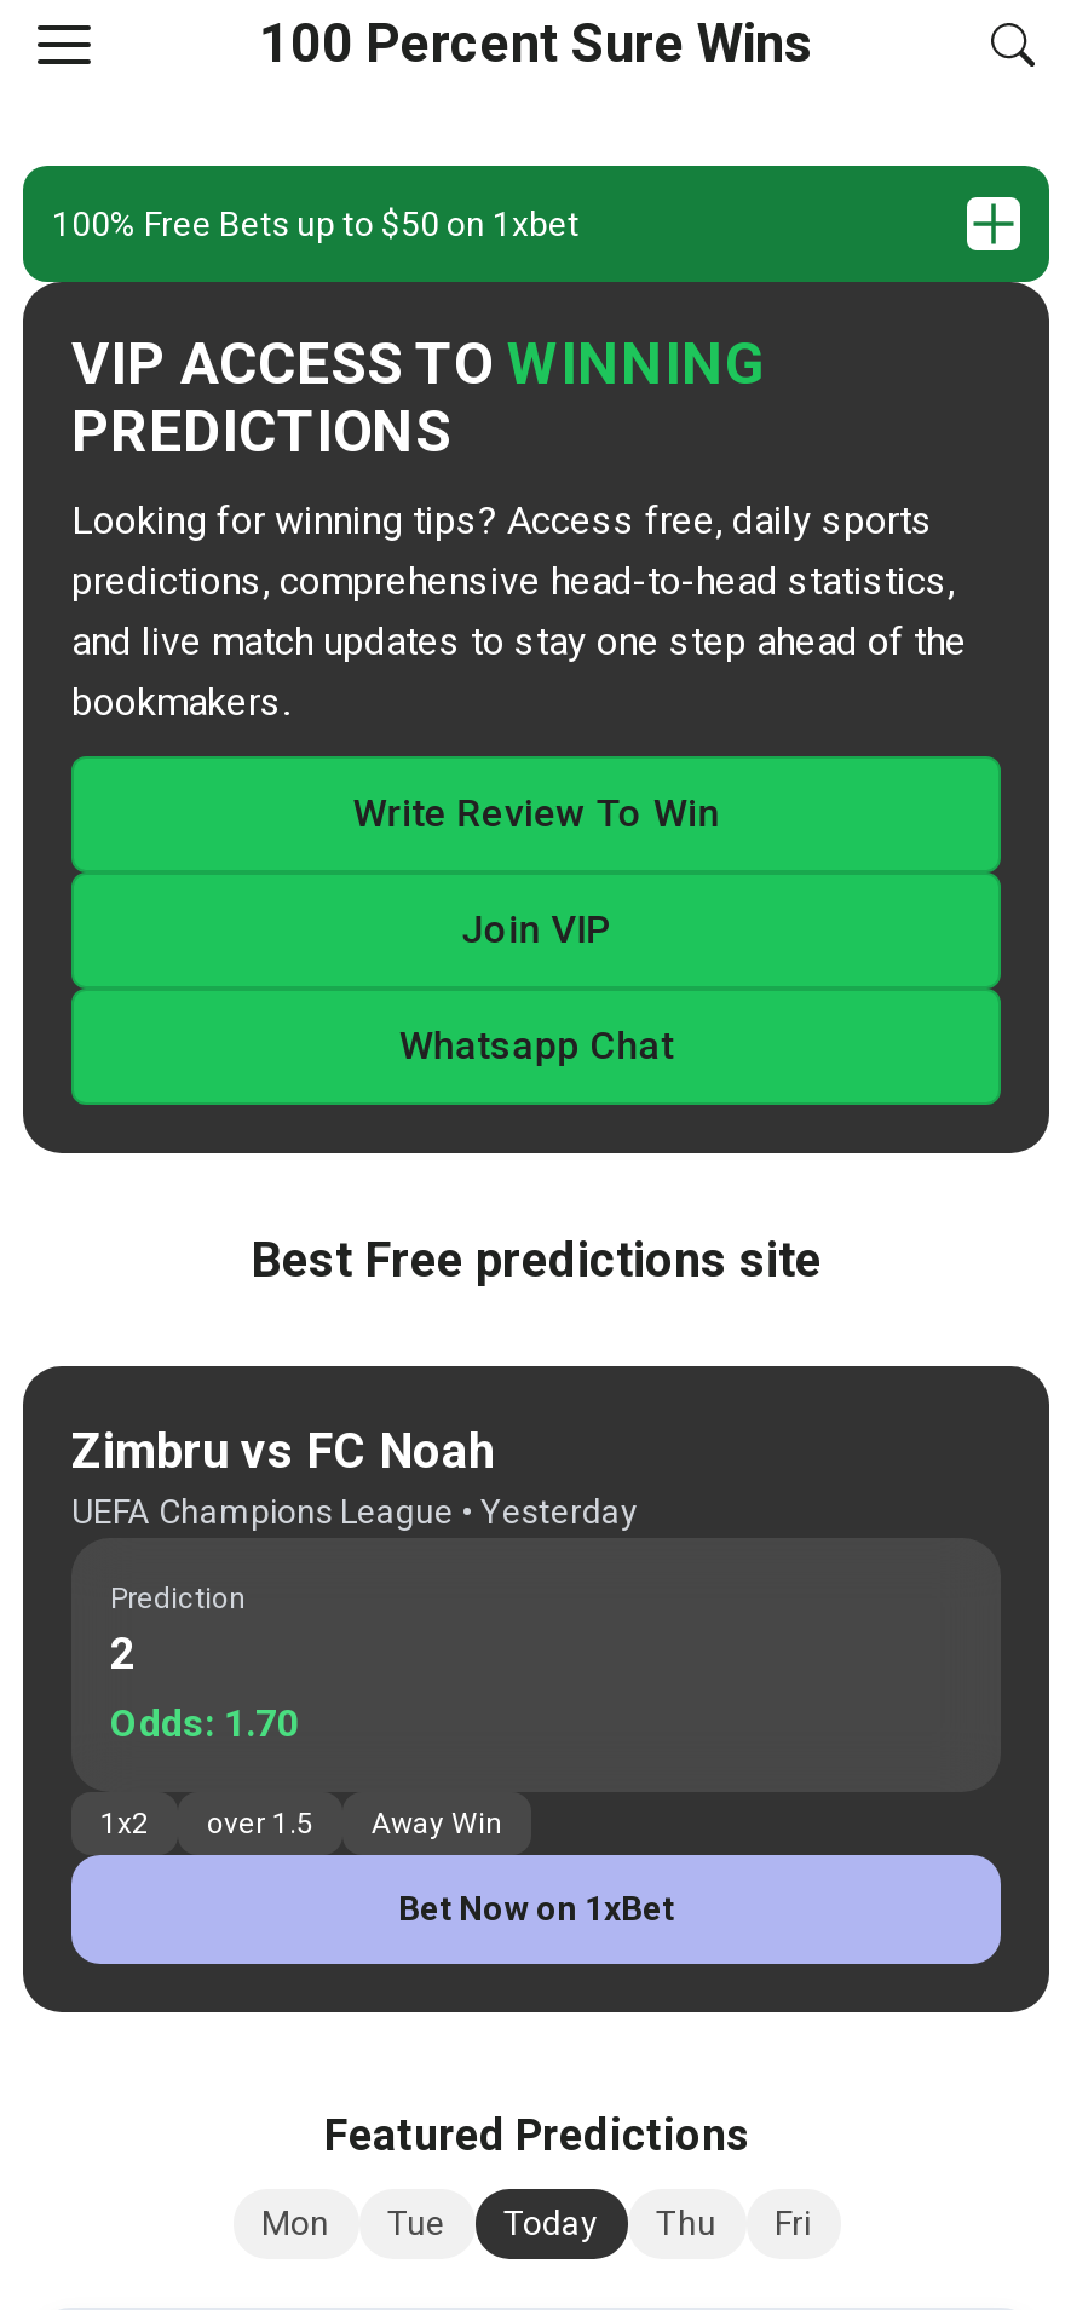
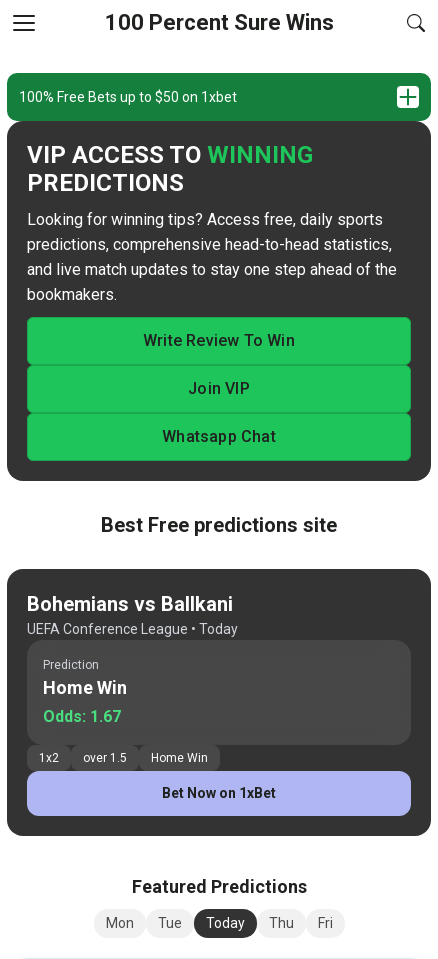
- Zimbru vs FC Noah
- UEFA Champions League • Yesterday
+ Bohemians vs Ballkani
+ UEFA Conference League • Today

- 2
- Odds: 1.70
+ Home Win
+ Odds: 1.67

- Away Win
+ Home Win
